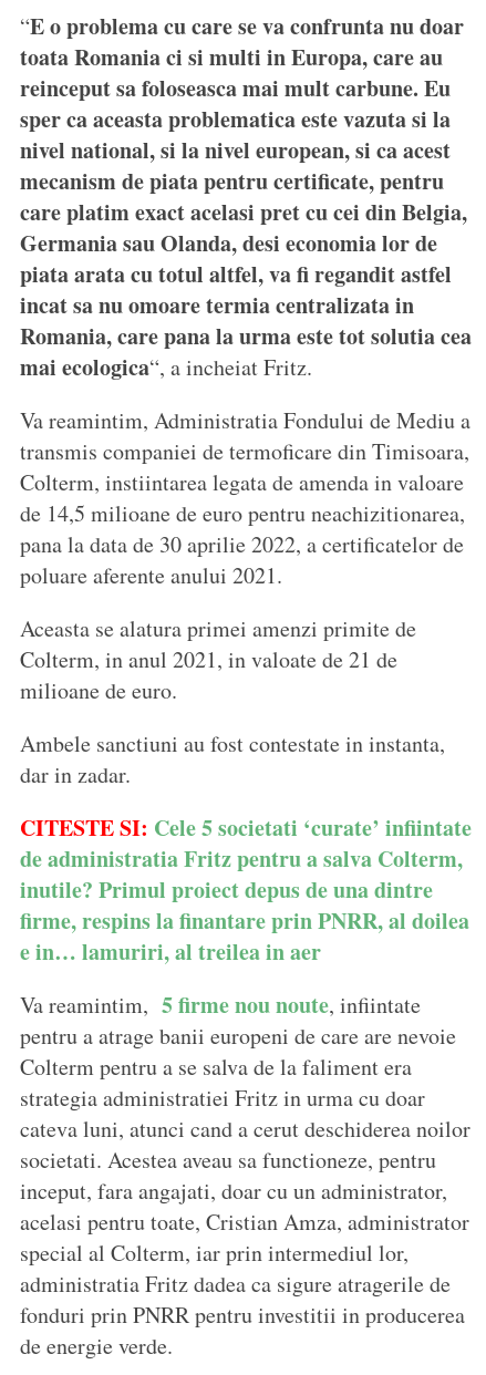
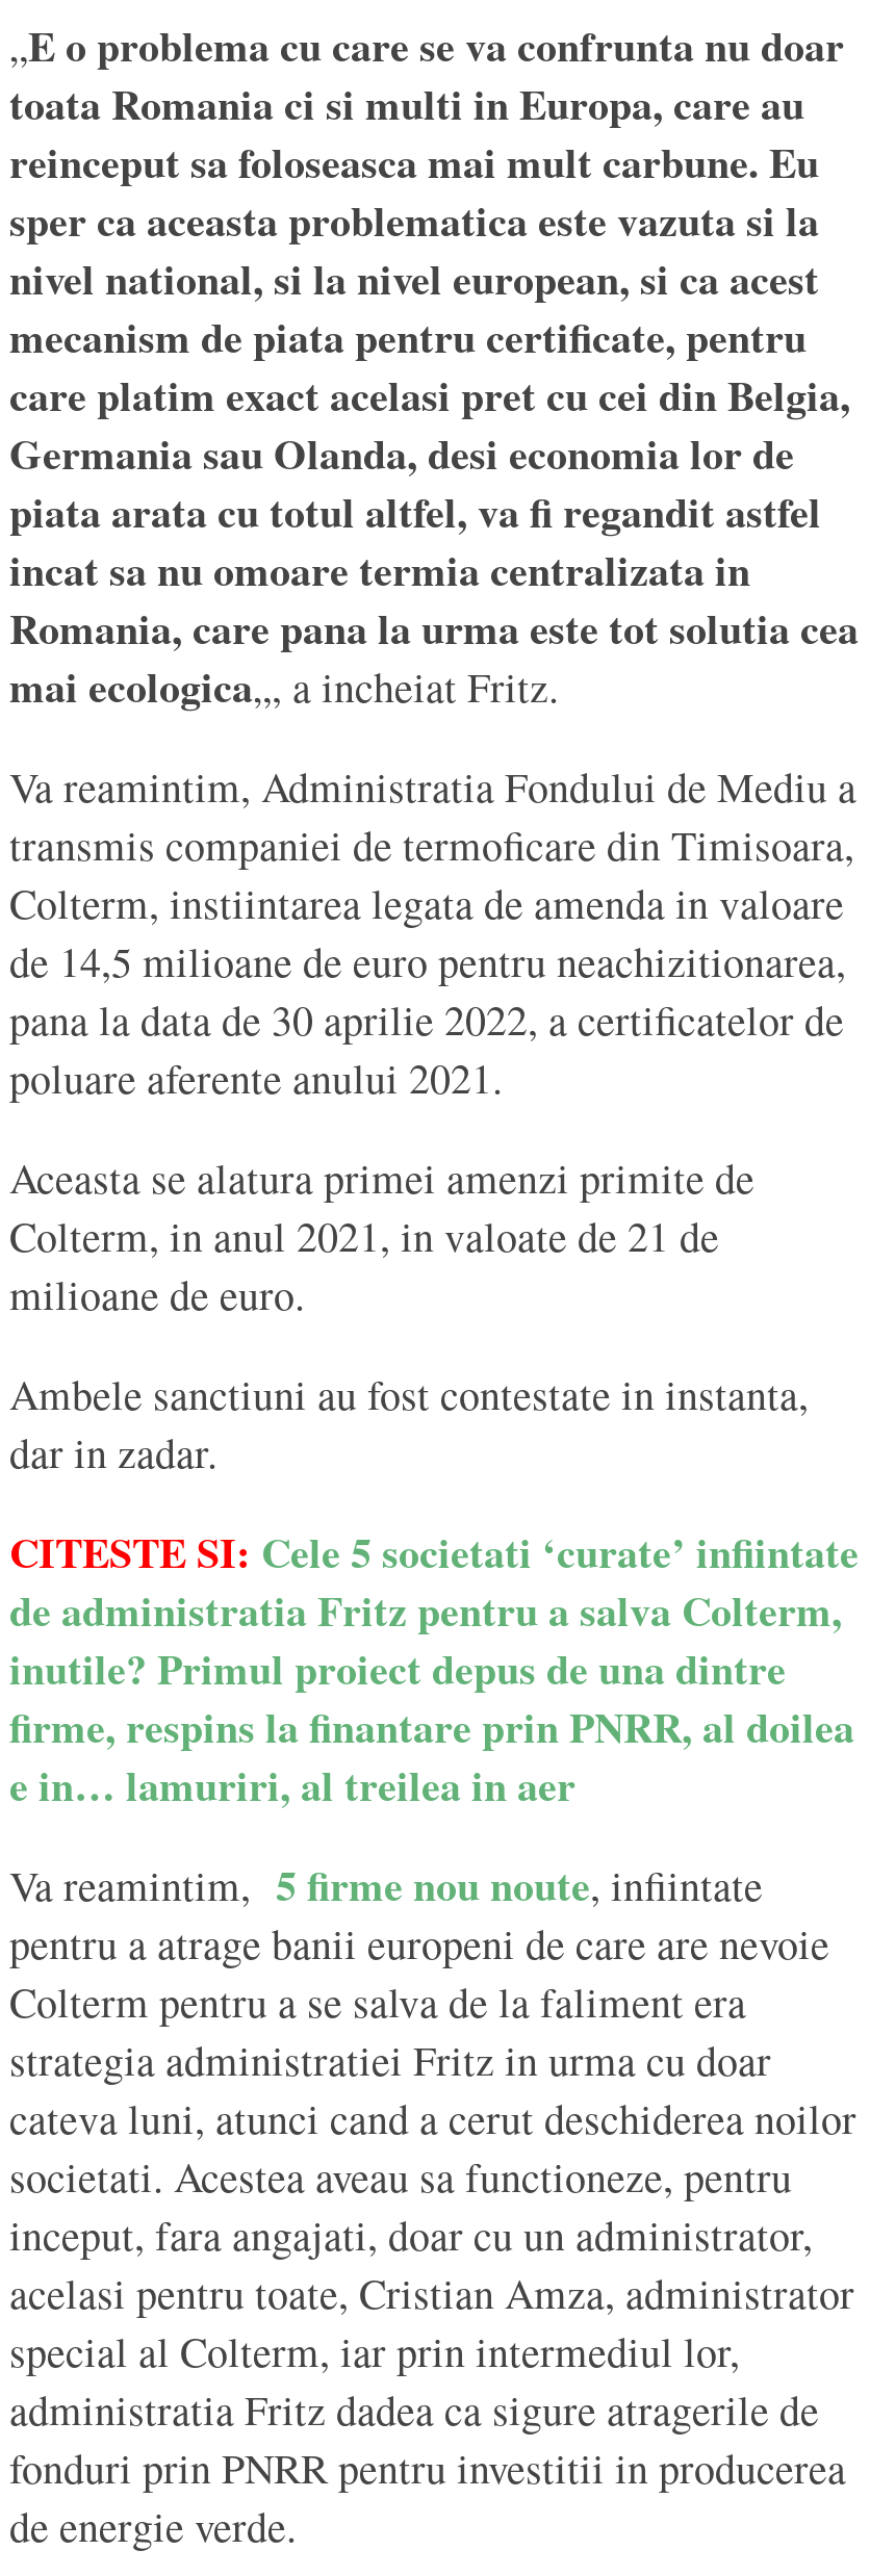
- “E o problema cu care se va confrunta nu doar
+ „E o problema cu care se va confrunta nu doar

- mai ecologica“, a incheiat Fritz.
+ mai ecologica„, a incheiat Fritz.
